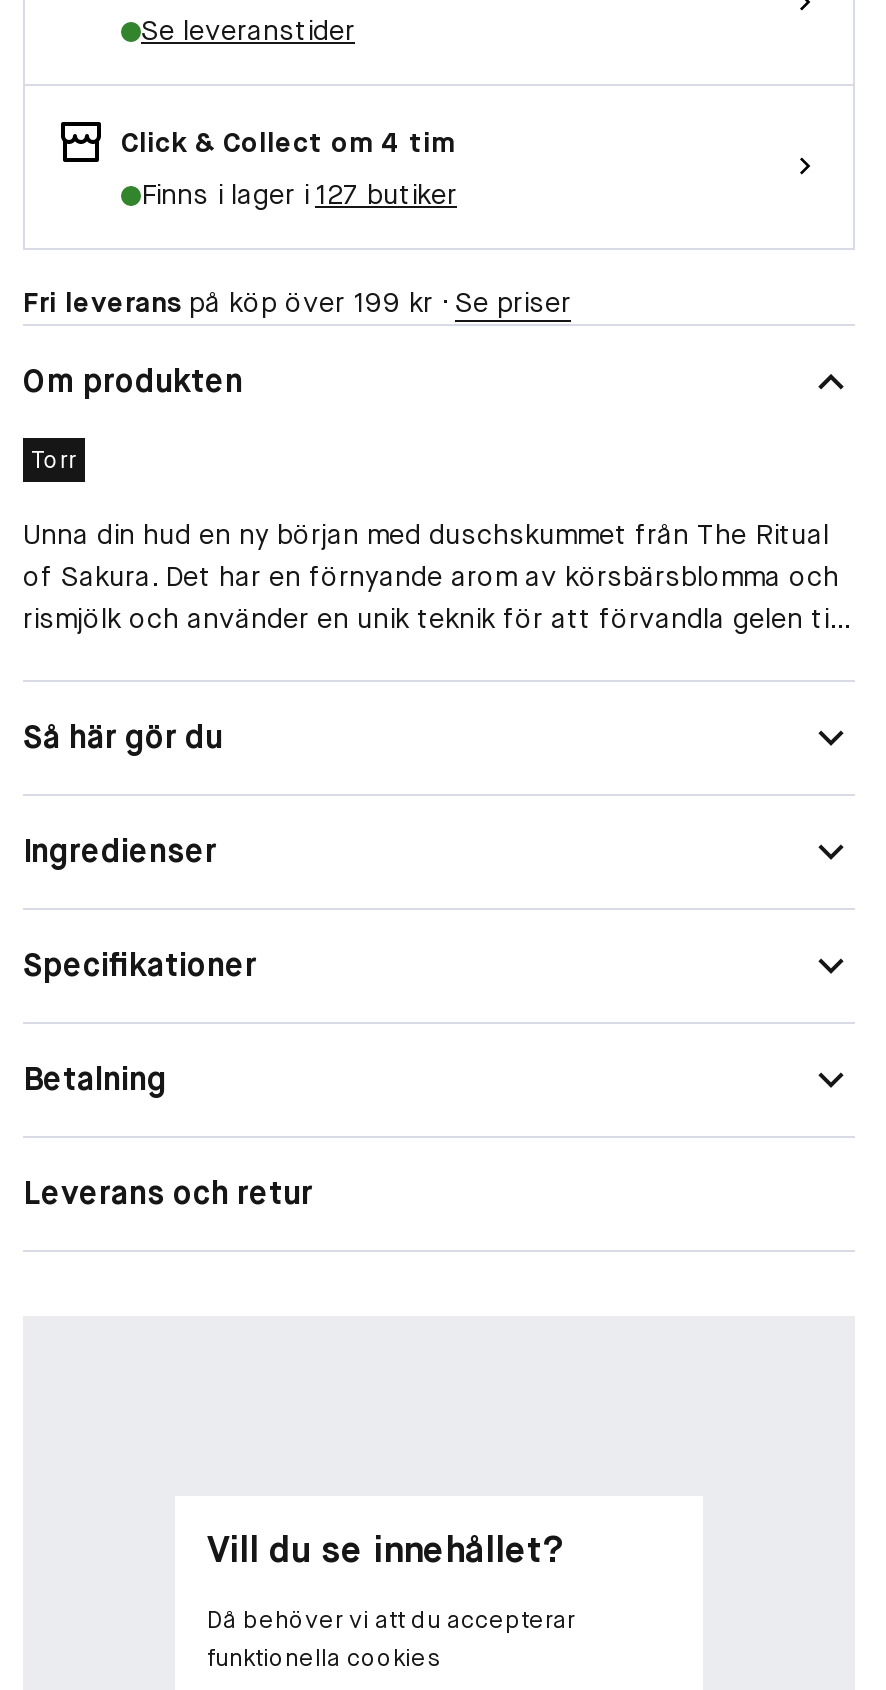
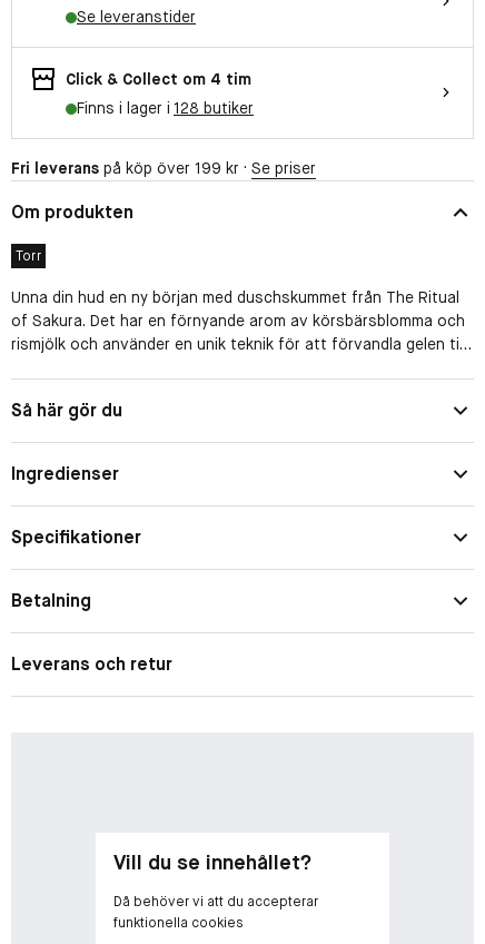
- Finns i lager i 127 butiker
+ Finns i lager i 128 butiker
